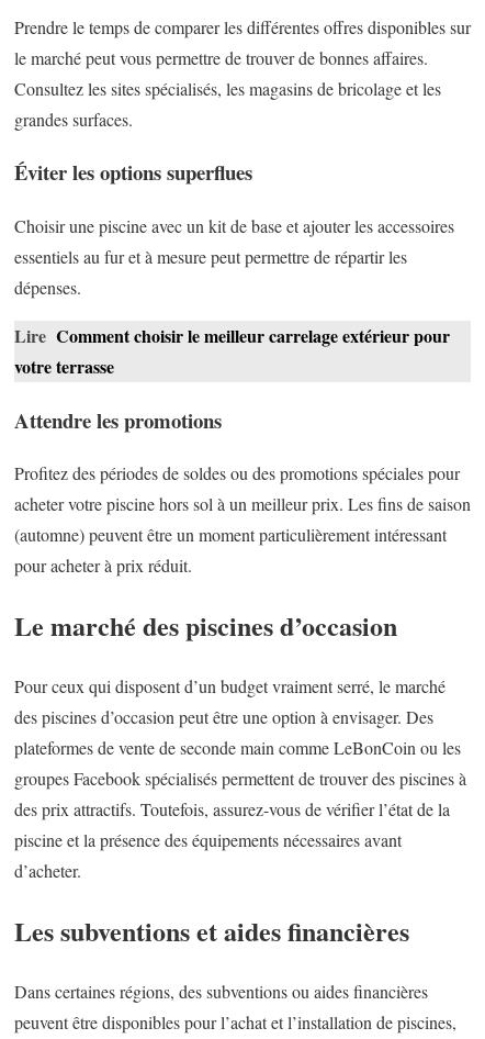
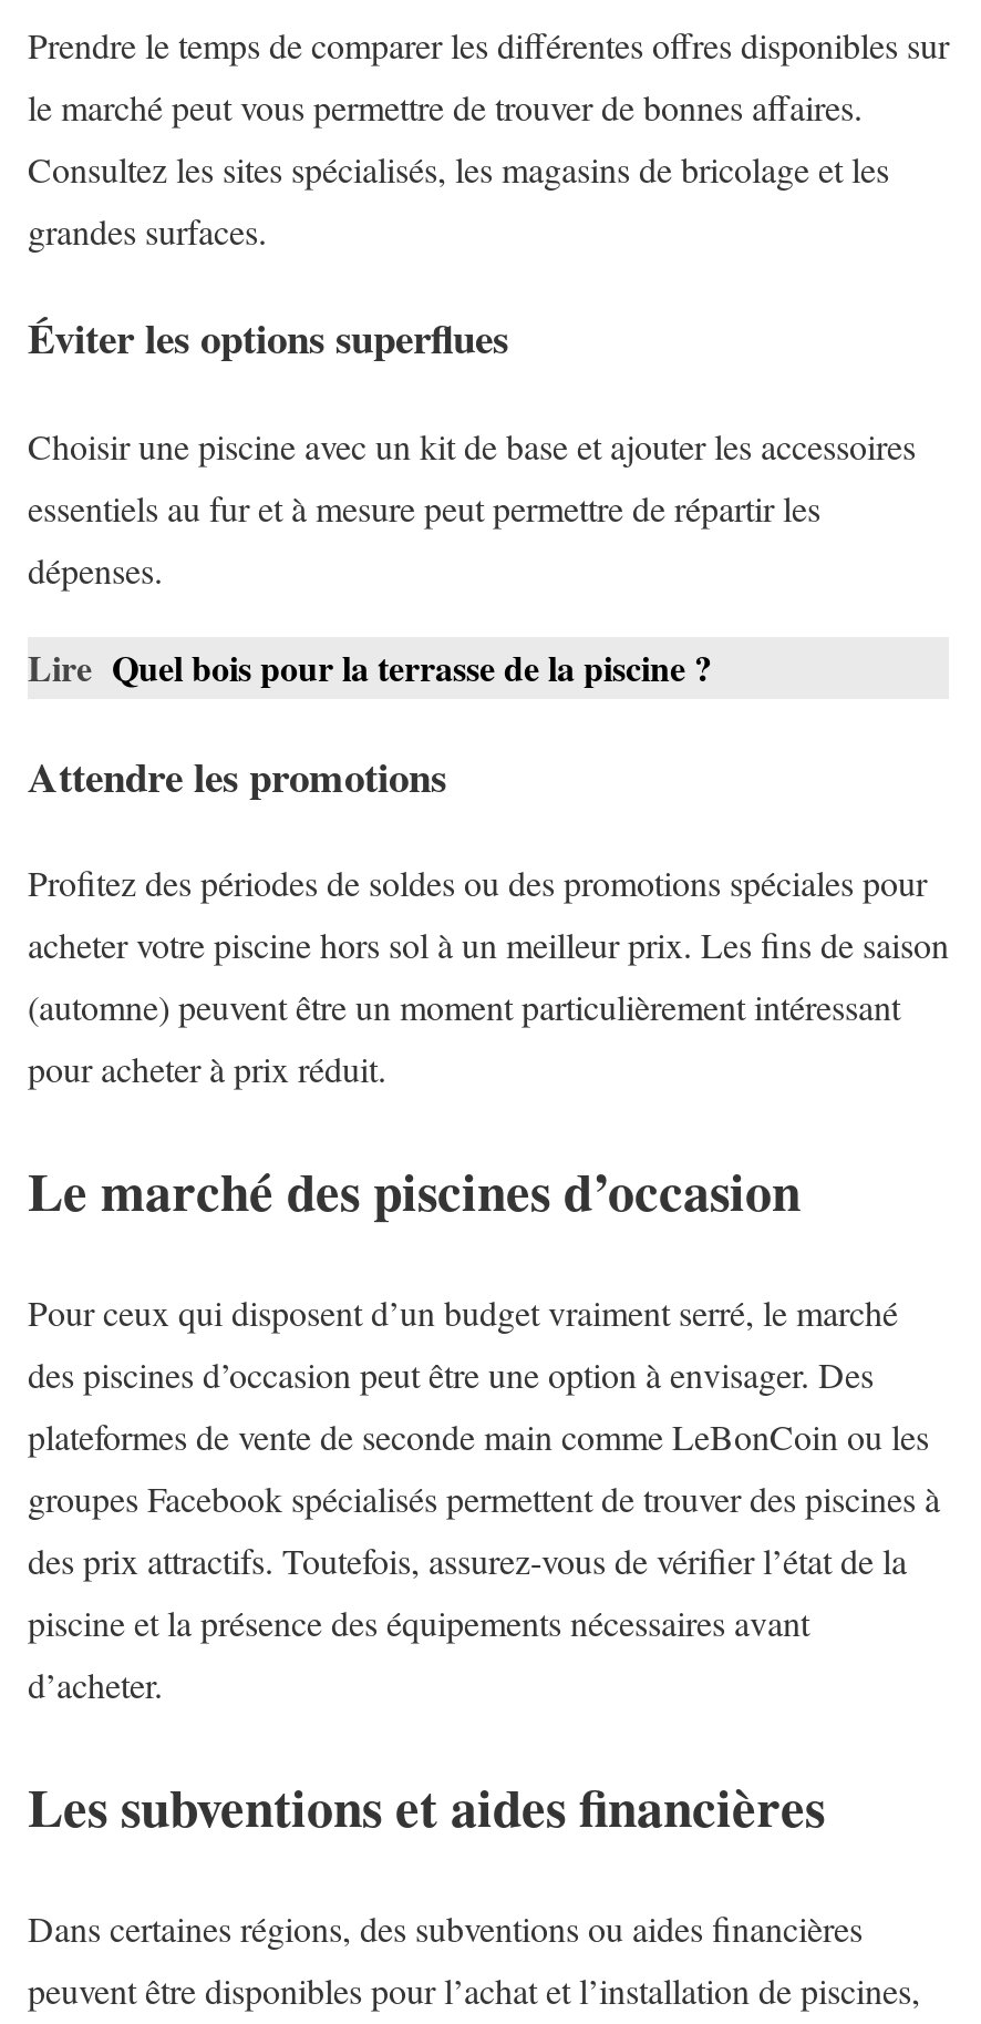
- Lire Comment choisir le meilleur carrelage extérieur pour
- votre terrasse
+ Lire Quel bois pour la terrasse de la piscine ?
